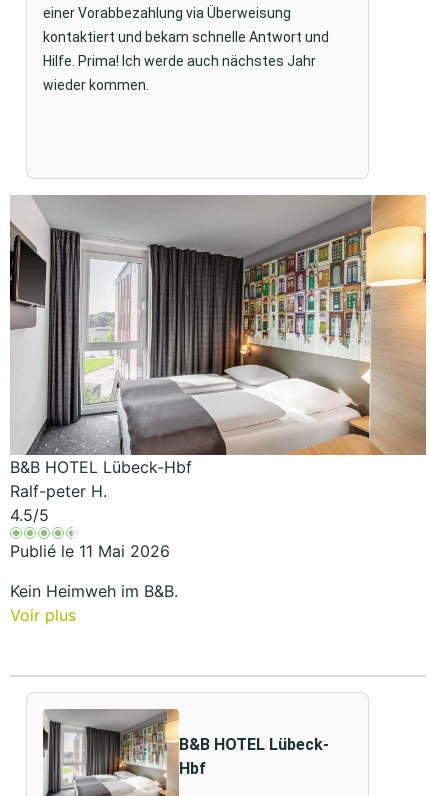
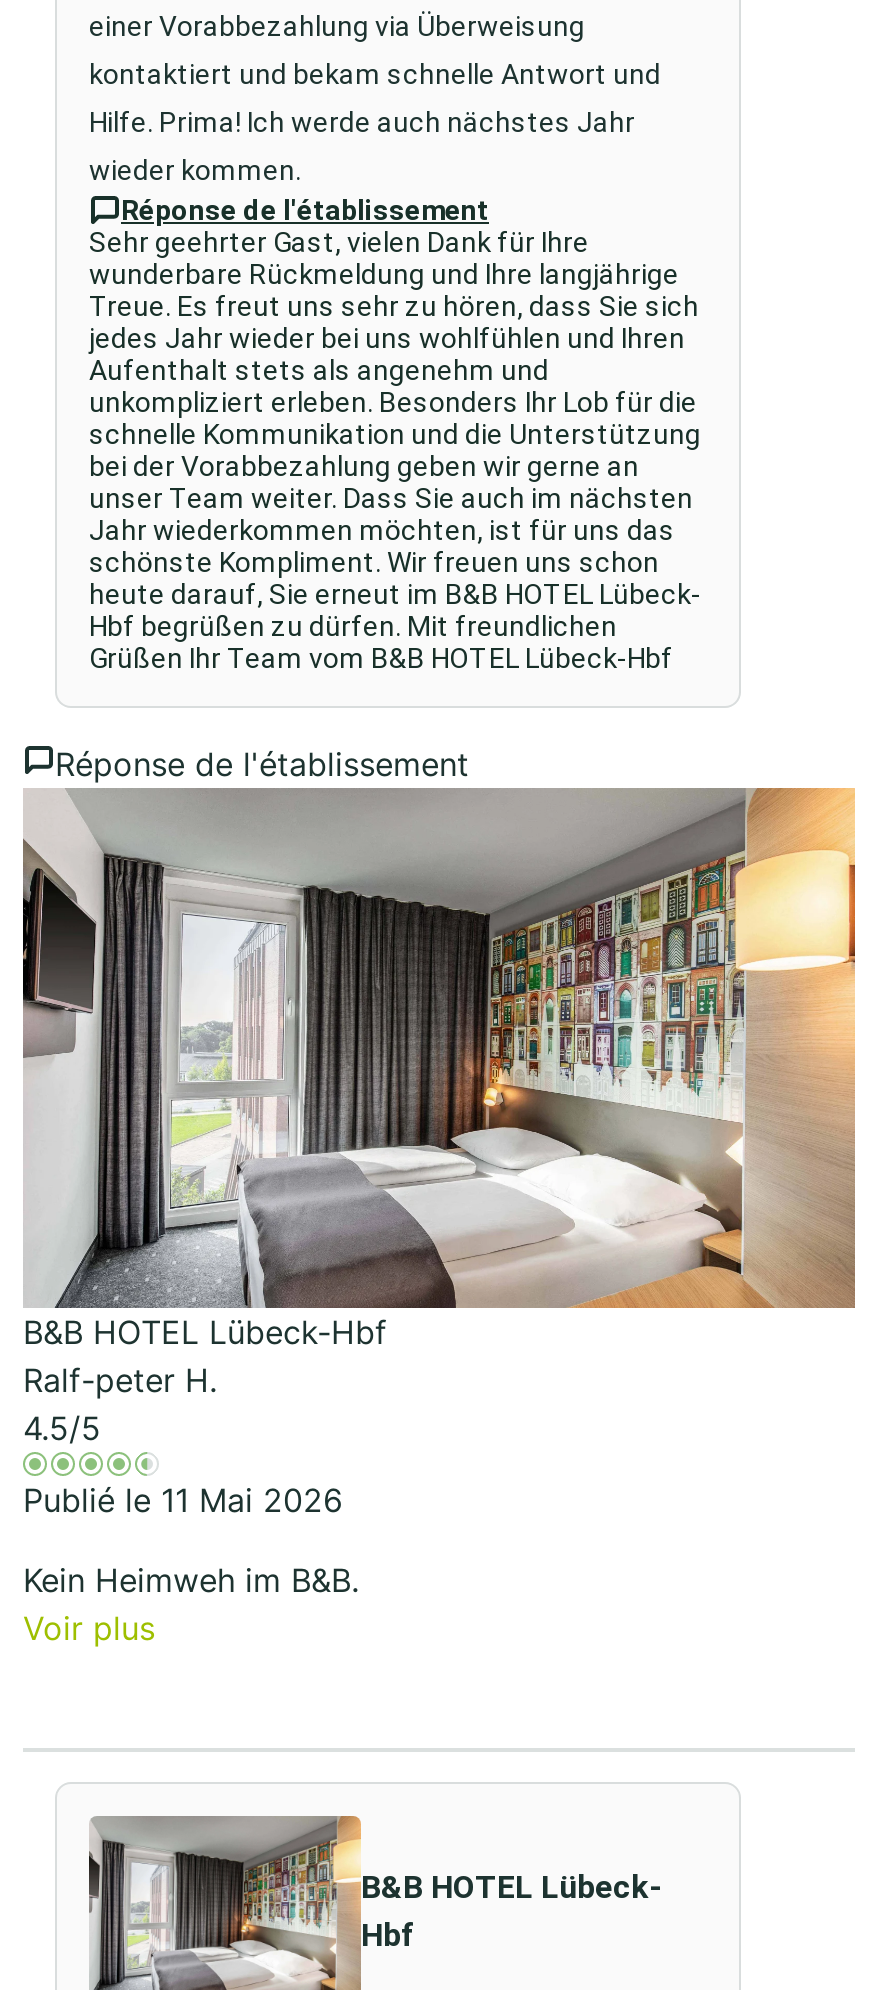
+ Réponse de l'établissement
+ Sehr geehrter Gast, vielen Dank für Ihre
+ wunderbare Rückmeldung und Ihre langjährige
+ Treue. Es freut uns sehr zu hören, dass Sie sich
+ jedes Jahr wieder bei uns wohlfühlen und Ihren
+ Aufenthalt stets als angenehm und
+ unkompliziert erleben. Besonders Ihr Lob für die
+ schnelle Kommunikation und die Unterstützung
+ bei der Vorabbezahlung geben wir gerne an
+ unser Team weiter. Dass Sie auch im nächsten
+ Jahr wiederkommen möchten, ist für uns das
+ schönste Kompliment. Wir freuen uns schon
+ heute darauf, Sie erneut im B&B HOTEL Lübeck-
+ Hbf begrüßen zu dürfen. Mit freundlichen
+ Grüßen Ihr Team vom B&B HOTEL Lübeck-Hbf
+ Réponse de l'établissement
